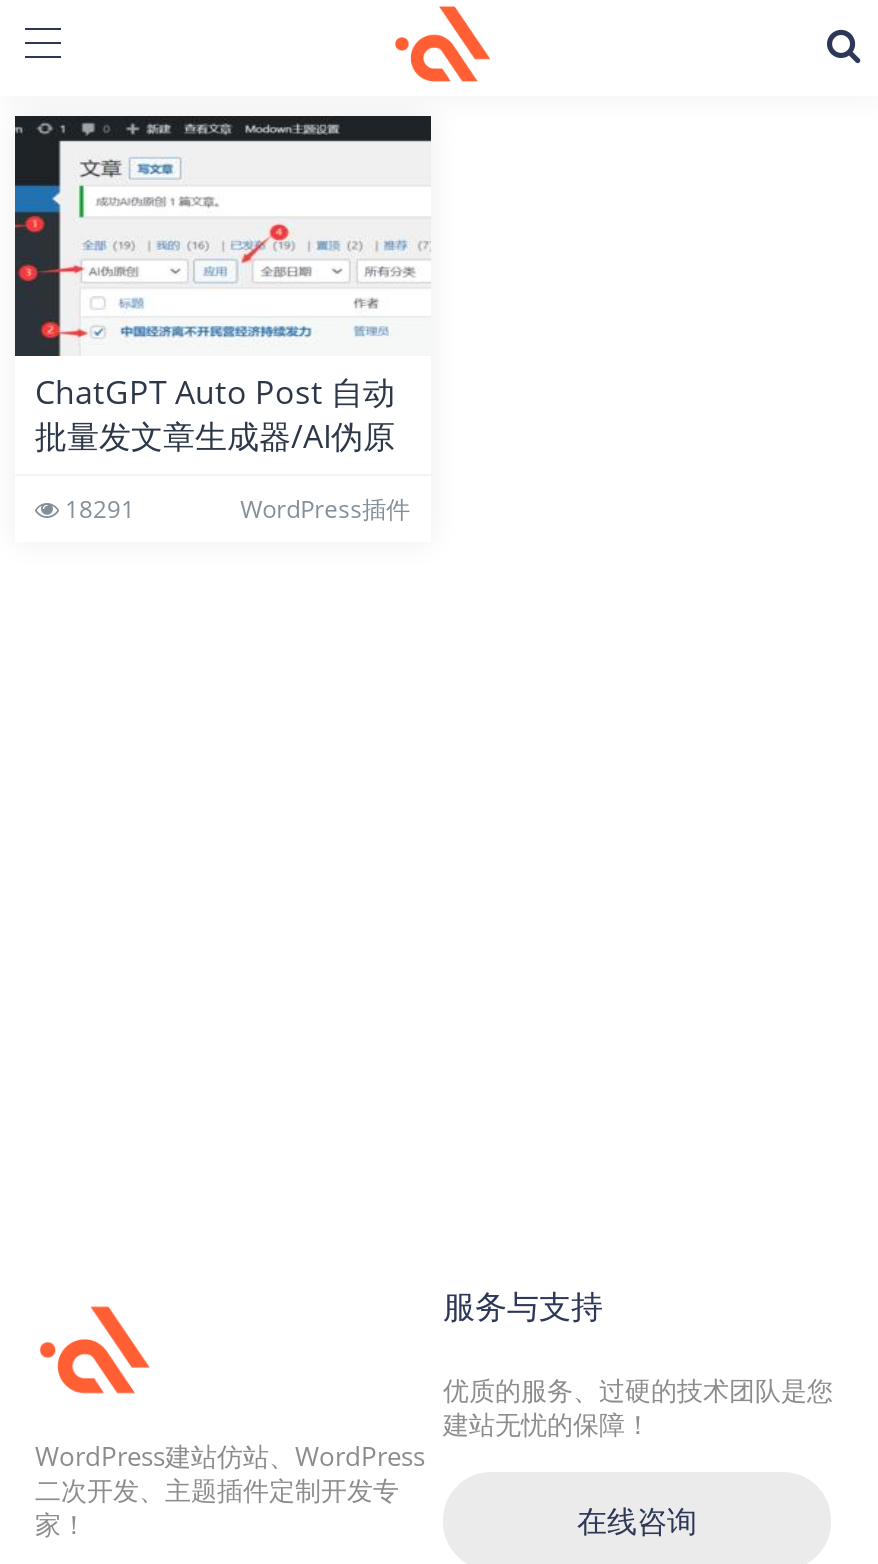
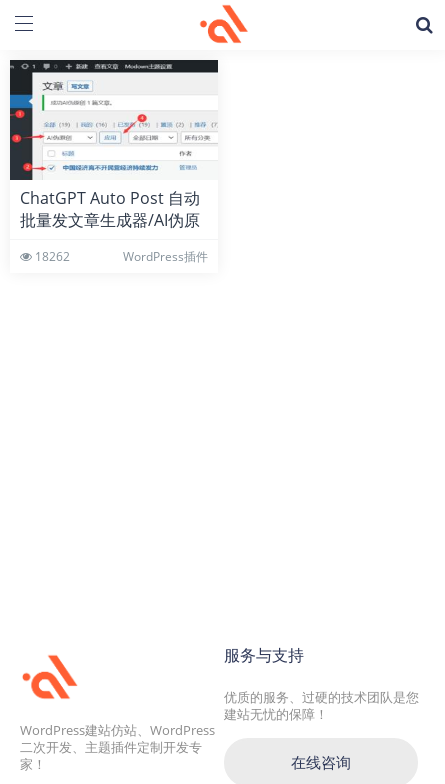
- 18291
+ 18262
